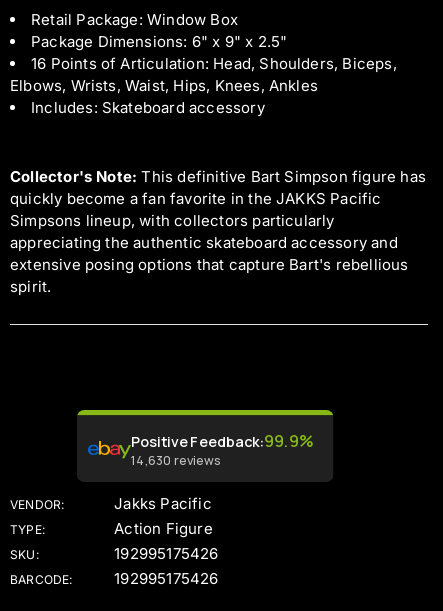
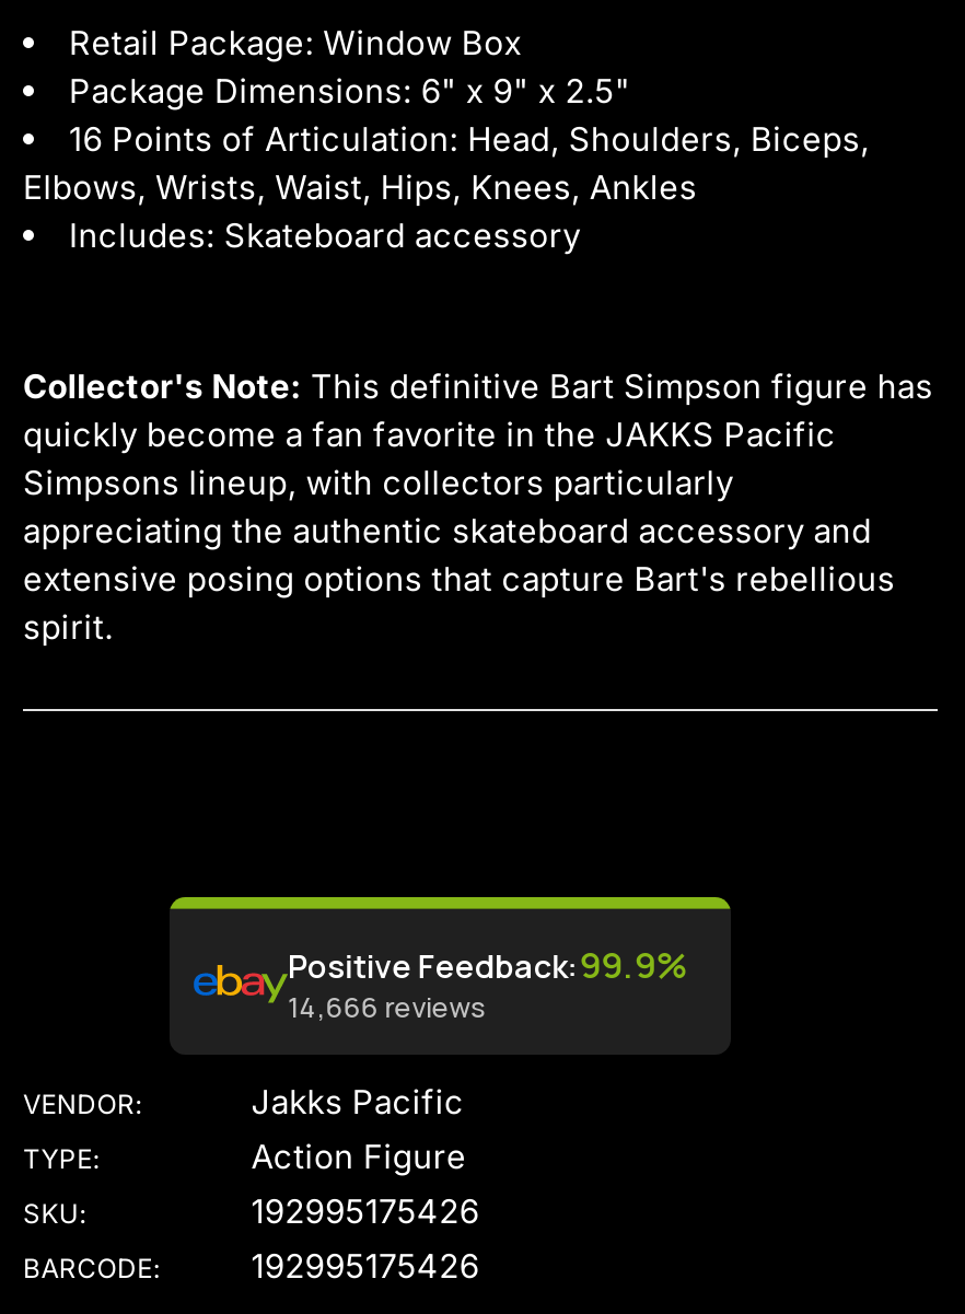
- 14,630 reviews
+ 14,666 reviews
